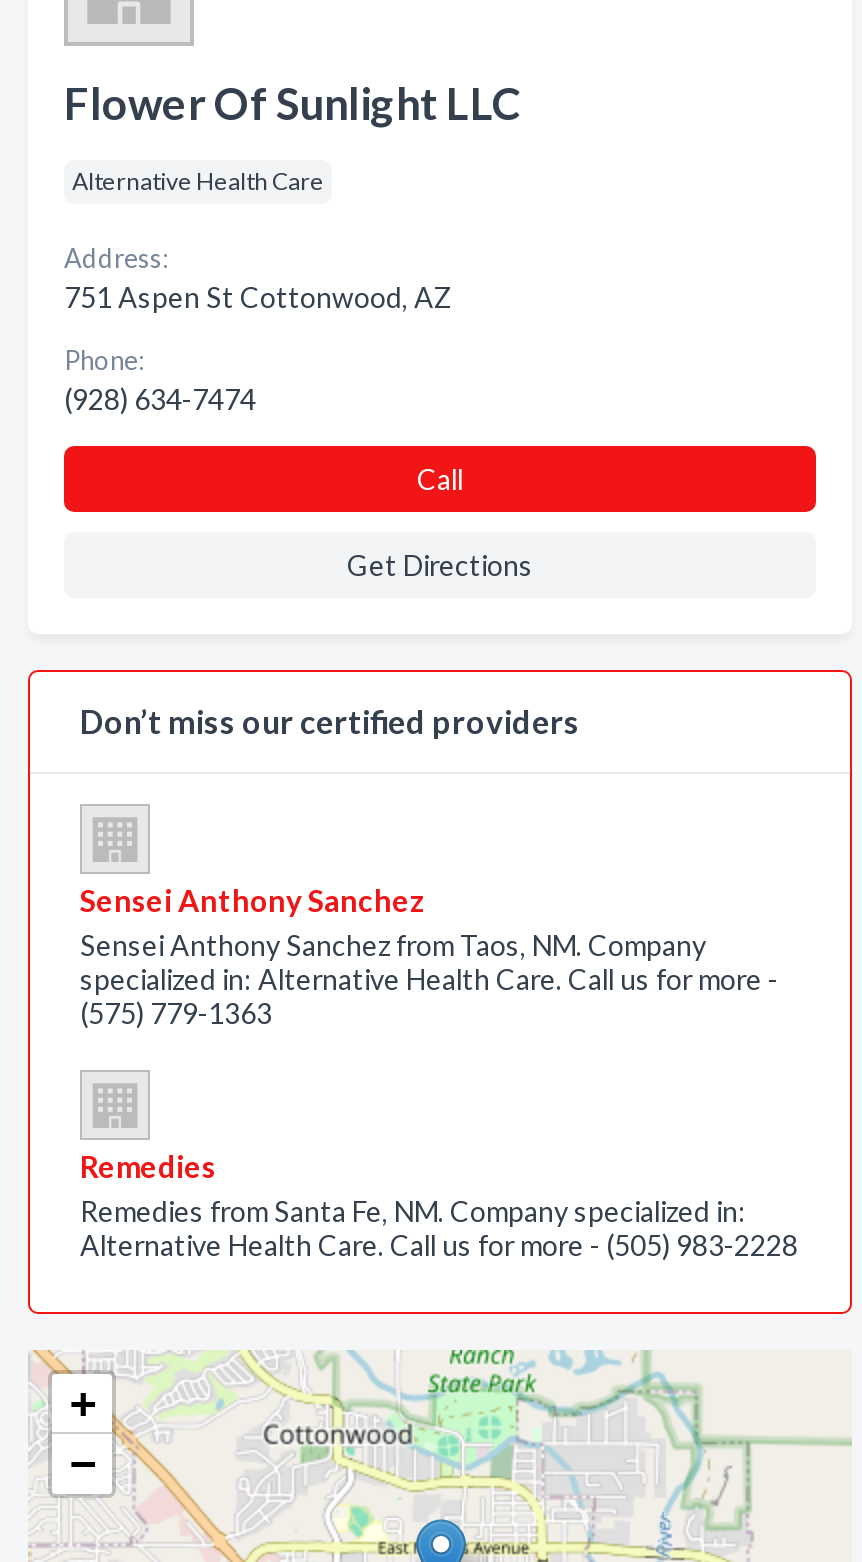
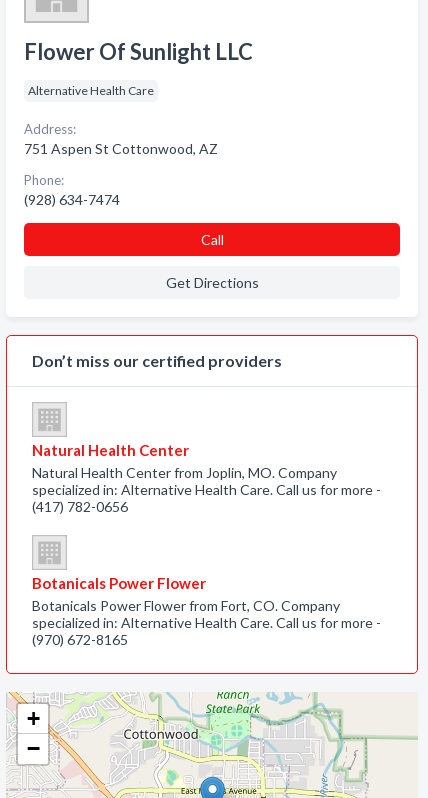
- Sensei Anthony Sanchez
- Sensei Anthony Sanchez from Taos, NM. Company
+ Natural Health Center
+ Natural Health Center from Joplin, MO. Company

- (575) 779-1363
+ (417) 782-0656

- Remedies
- Remedies from Santa Fe, NM. Company specialized in:
- Alternative Health Care. Call us for more - (505) 983-2228
+ Botanicals Power Flower
+ Botanicals Power Flower from Fort, CO. Company
+ specialized in: Alternative Health Care. Call us for more -
+ (970) 672-8165
